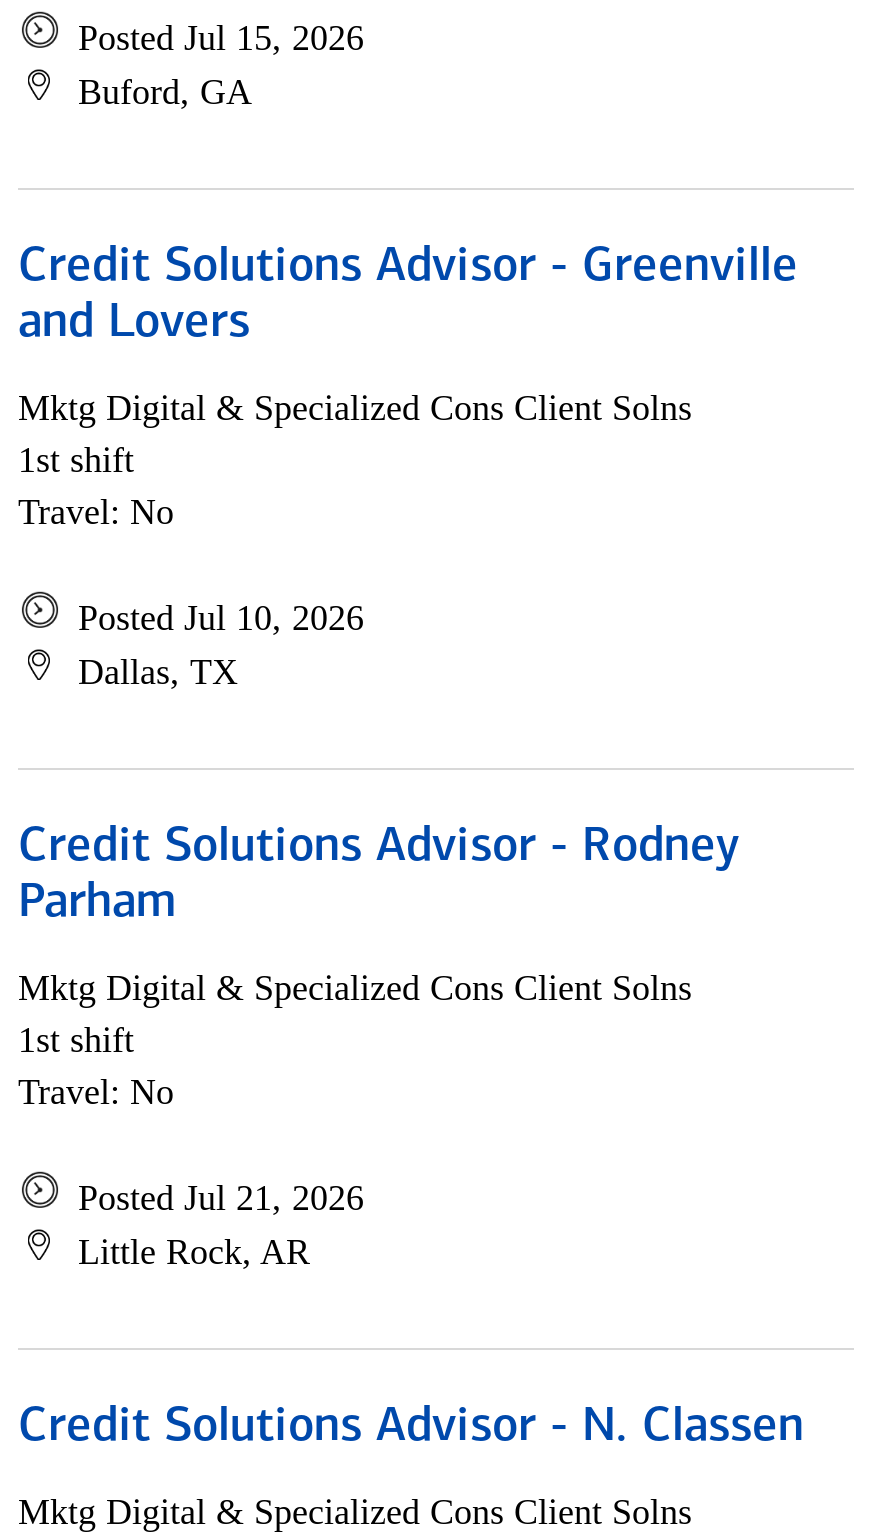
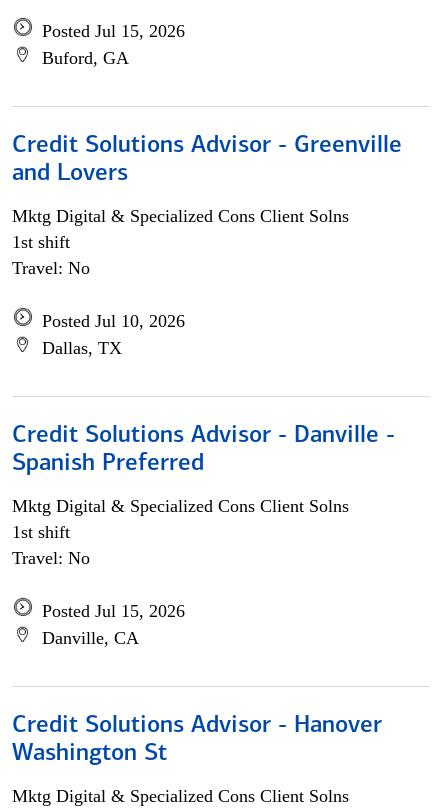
- Credit Solutions Advisor - Rodney
- Parham
+ Credit Solutions Advisor - Danville -
+ Spanish Preferred

- Posted Jul 21, 2026
- Little Rock, AR
+ Posted Jul 15, 2026
+ Danville, CA

- Credit Solutions Advisor - N. Classen
+ Credit Solutions Advisor - Hanover
+ Washington St
